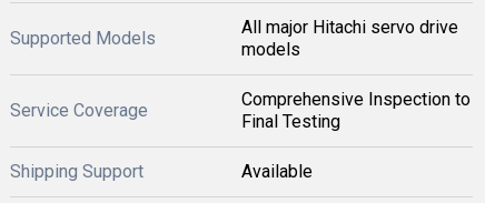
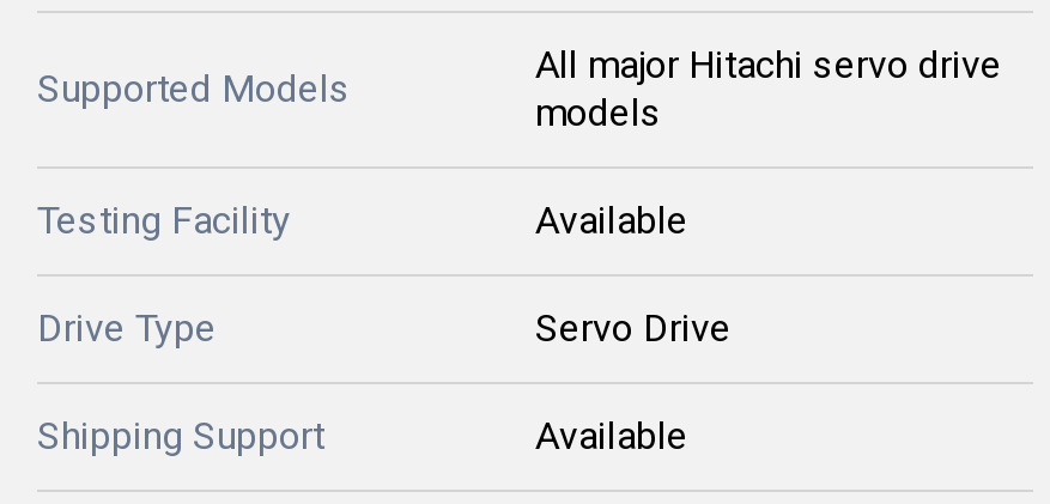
- Comprehensive Inspection to
- Final Testing
+ Drive Type
+ Servo Drive

- Service Coverage
+ Testing Facility
+ Available
